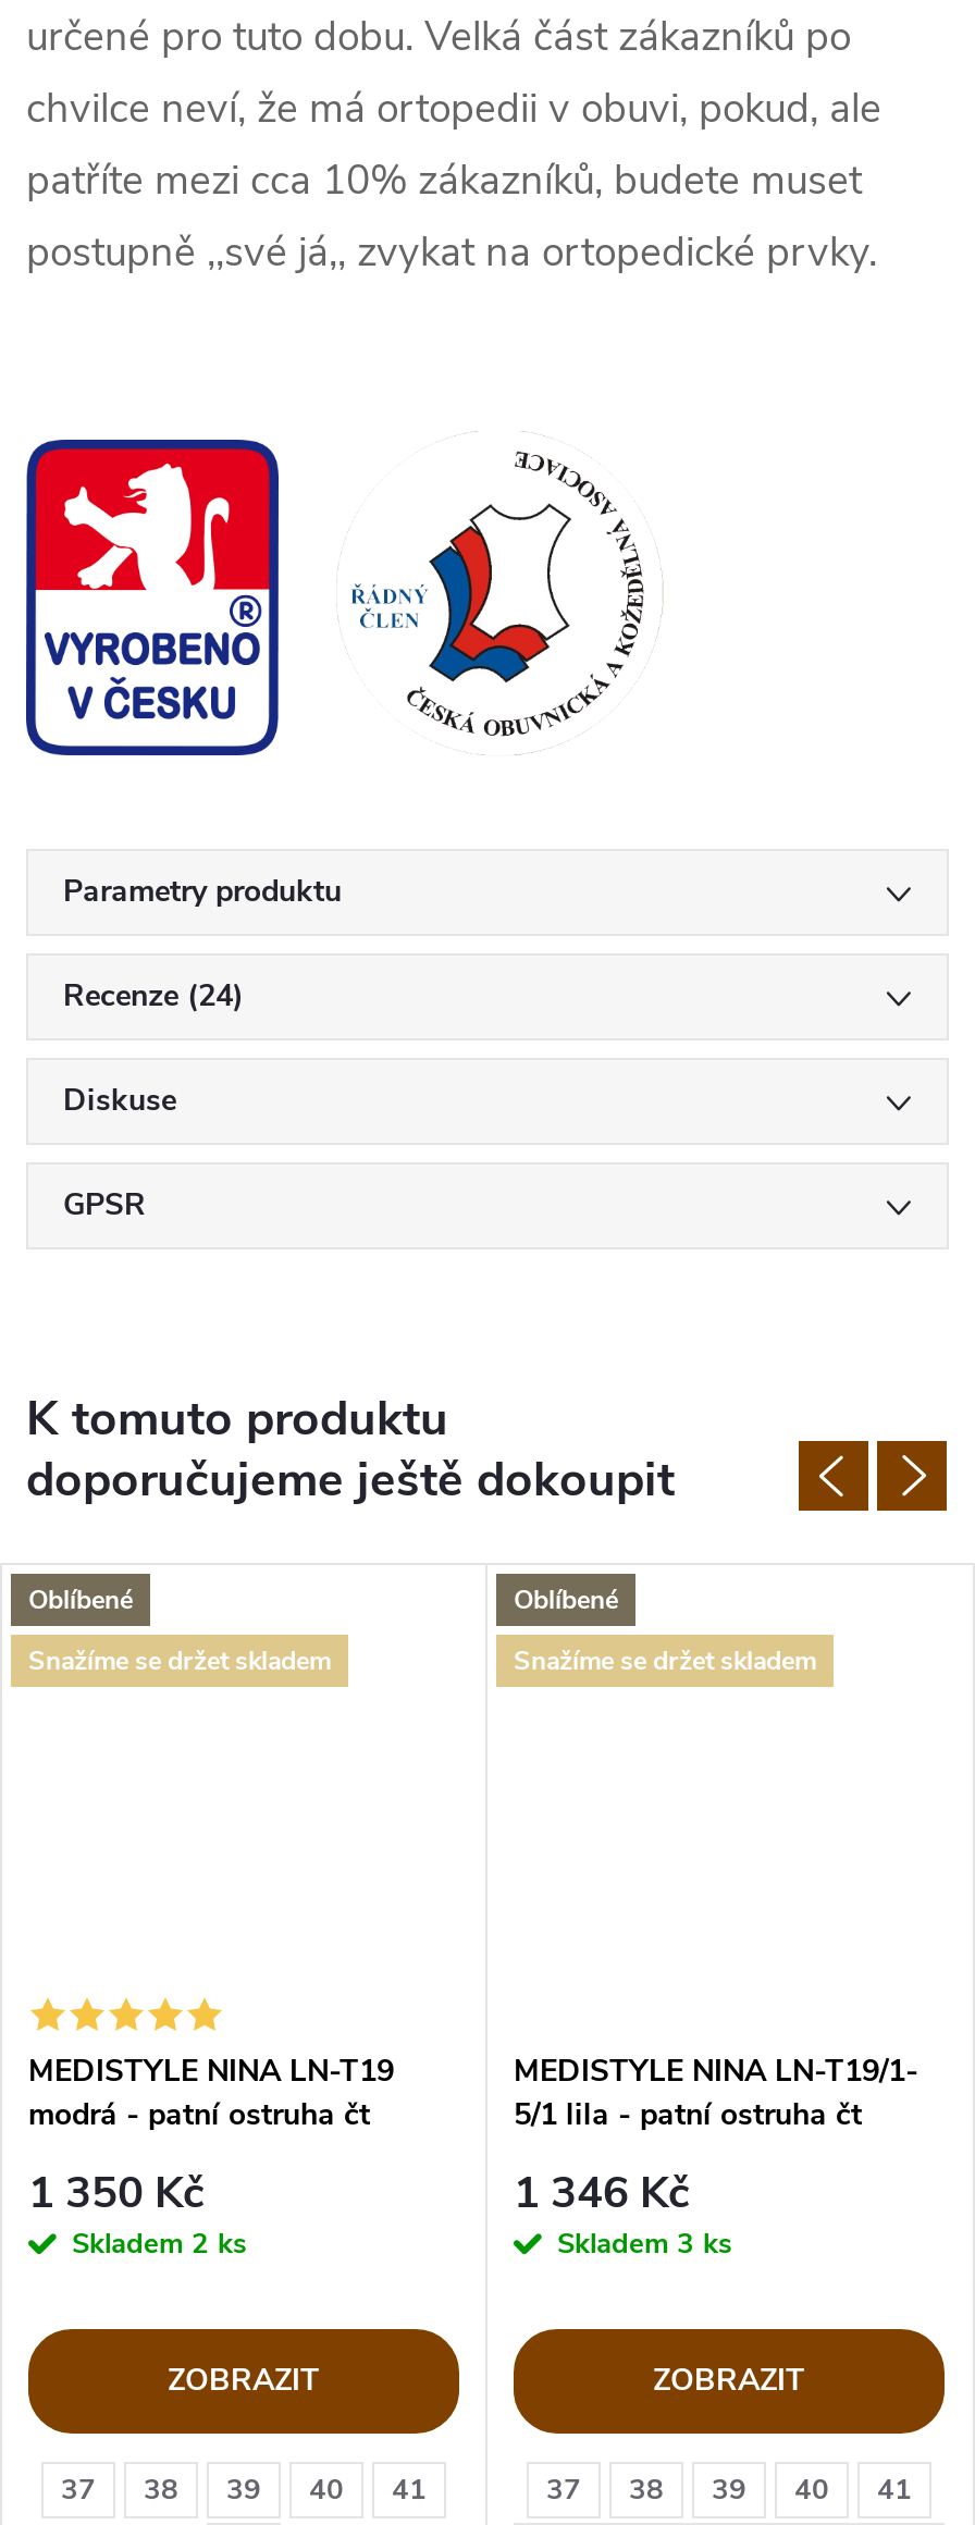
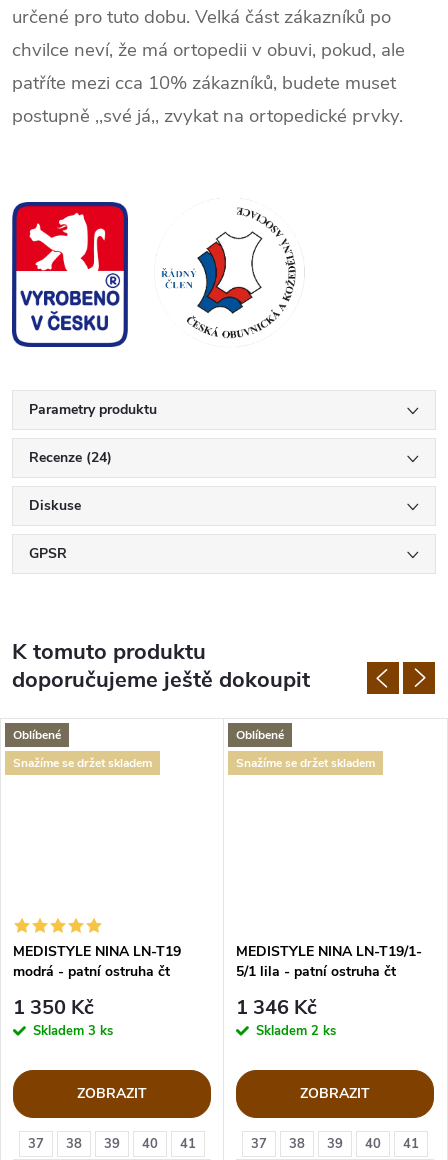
- Skladem 2 ks
+ Skladem 3 ks

- Skladem 3 ks
+ Skladem 2 ks
